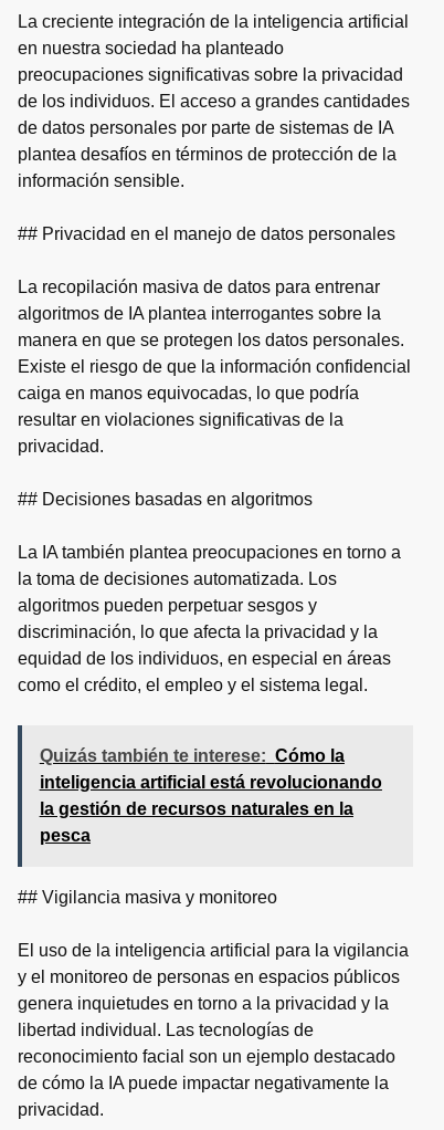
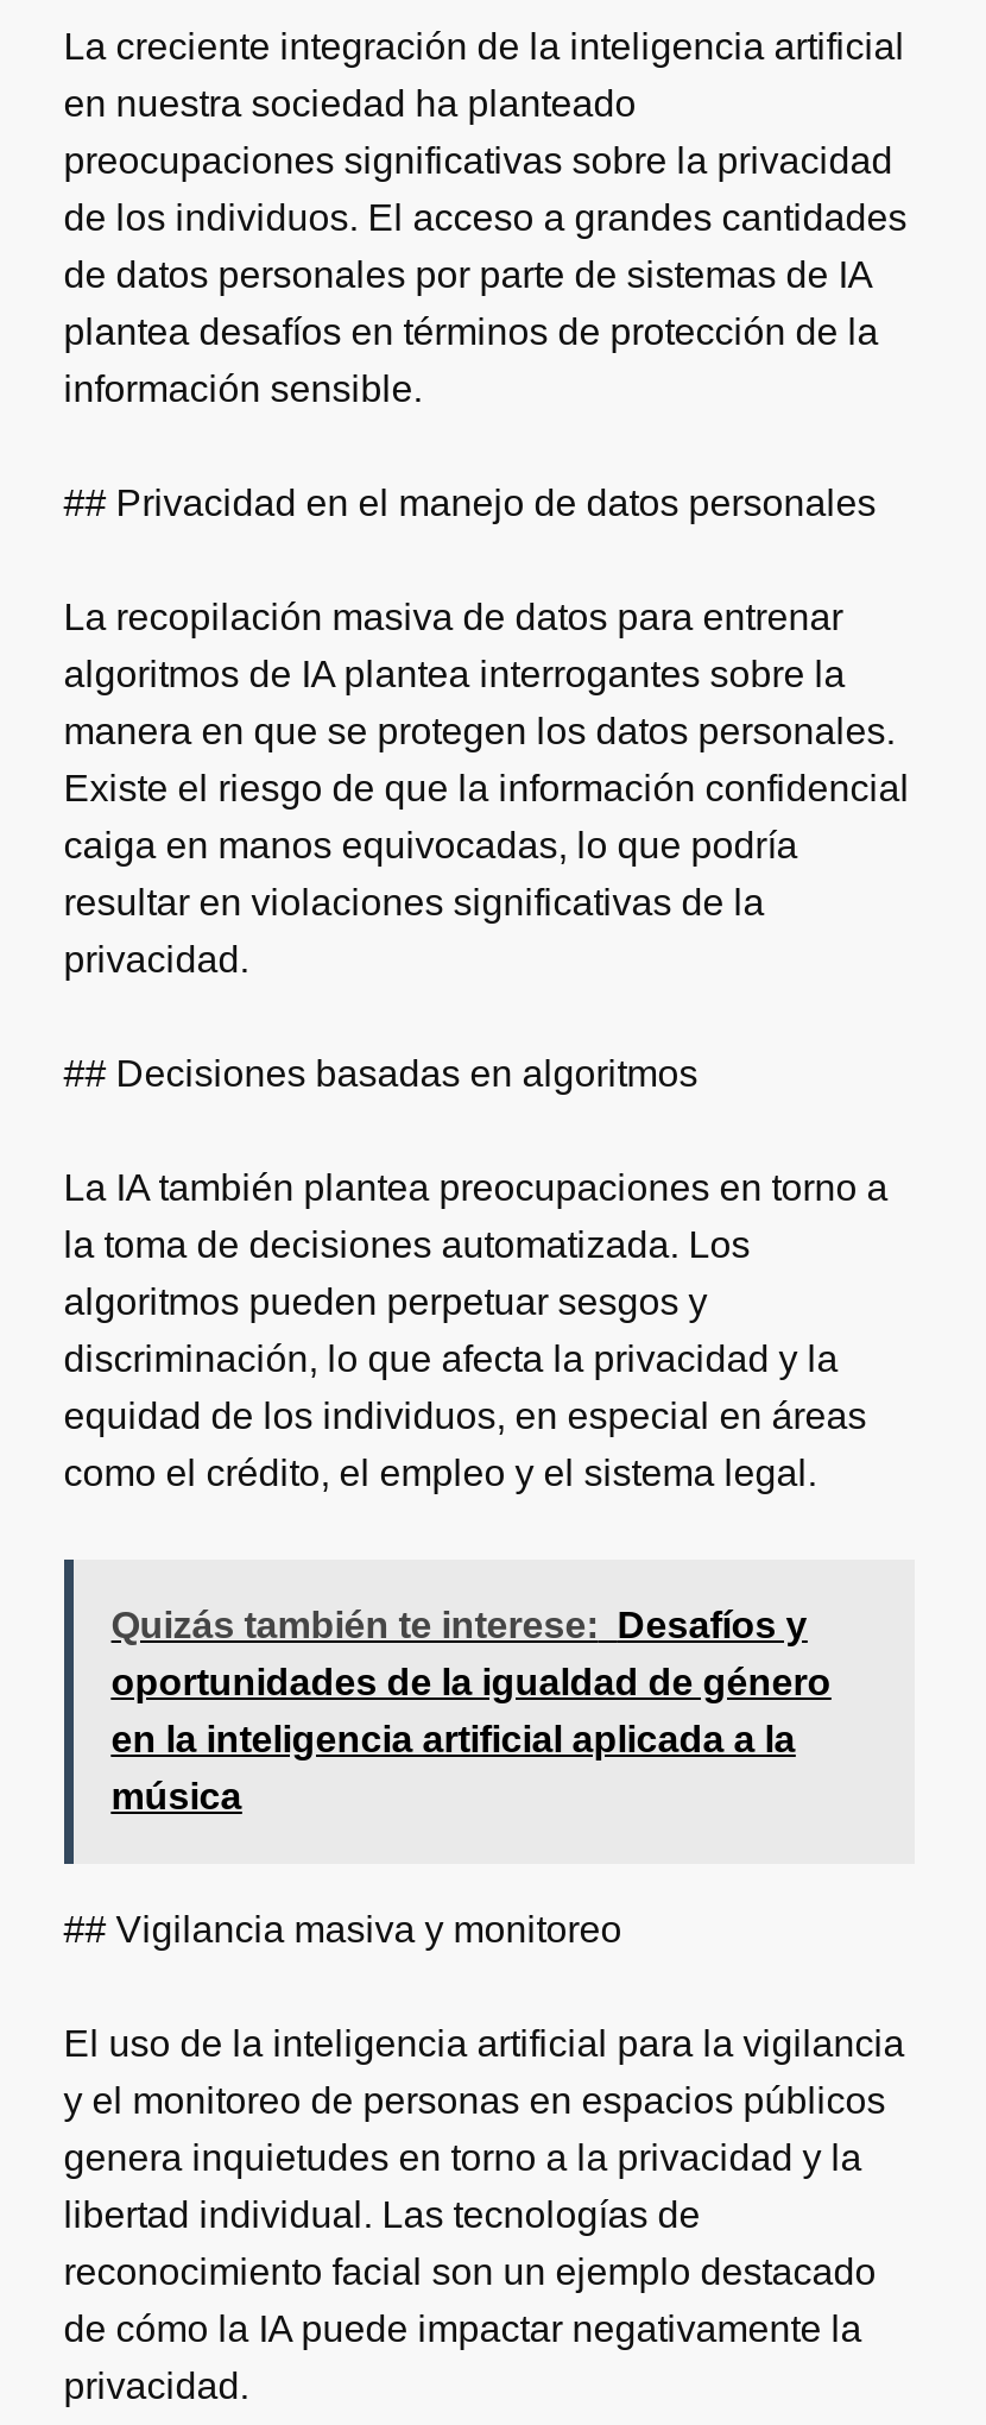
- Quizás también te interese: Cómo la
- inteligencia artificial está revolucionando
- la gestión de recursos naturales en la
- pesca
+ Quizás también te interese: Desafíos y
+ oportunidades de la igualdad de género
+ en la inteligencia artificial aplicada a la
+ música
